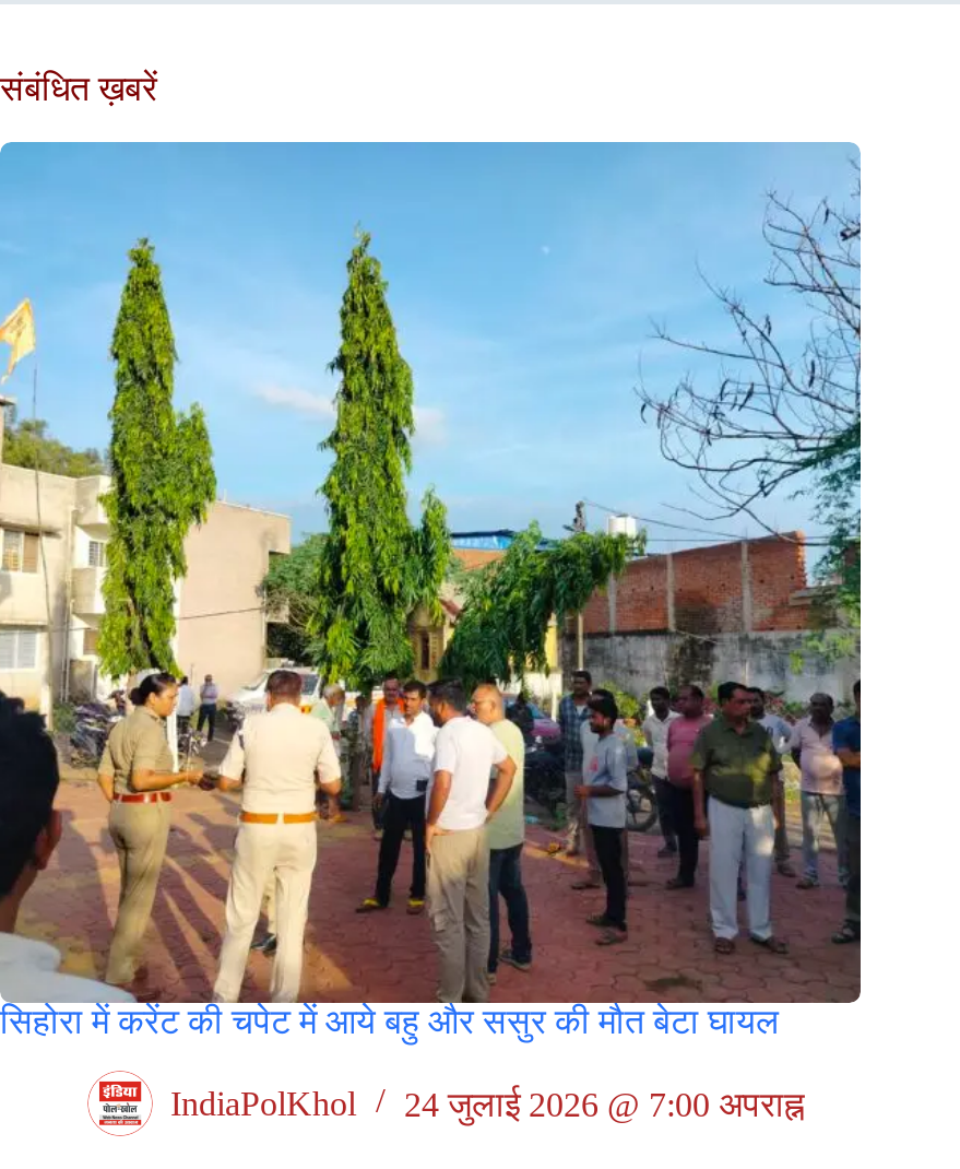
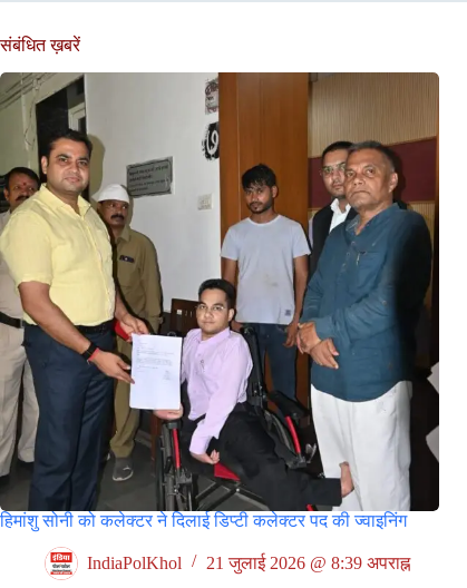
- [image]
- सिहोरा में करेंट की चपेट में आये बहु और ससुर की मौत बेटा घायल
+ [image]
+ हिमांशु सोनी को कलेक्टर ने दिलाई डिप्टी कलेक्टर पद की ज्वाइनिंग

- IndiaPolKhol 24 जुलाई 2026 @ 7:00 अपराह्न
+ IndiaPolKhol 21 जुलाई 2026 @ 8:39 अपराह्न
